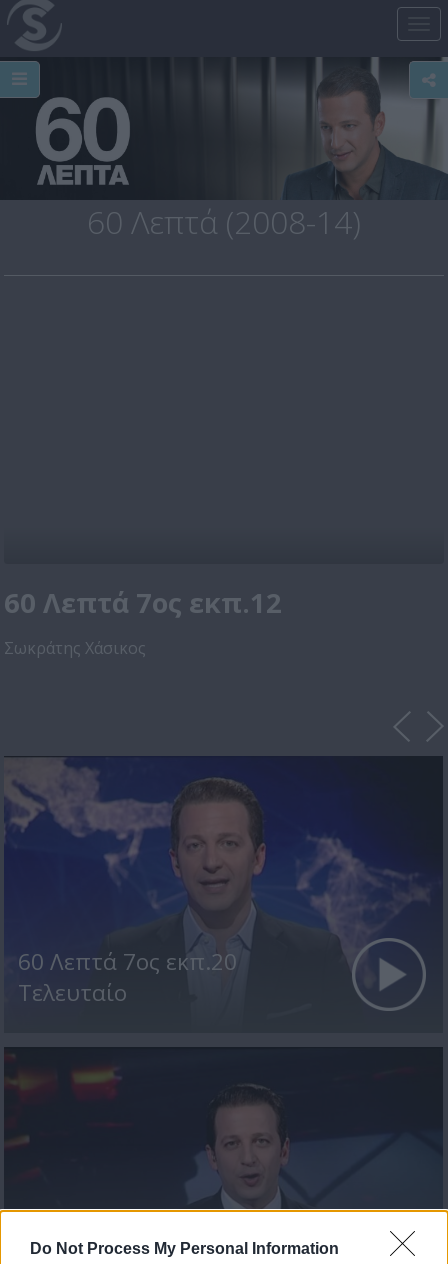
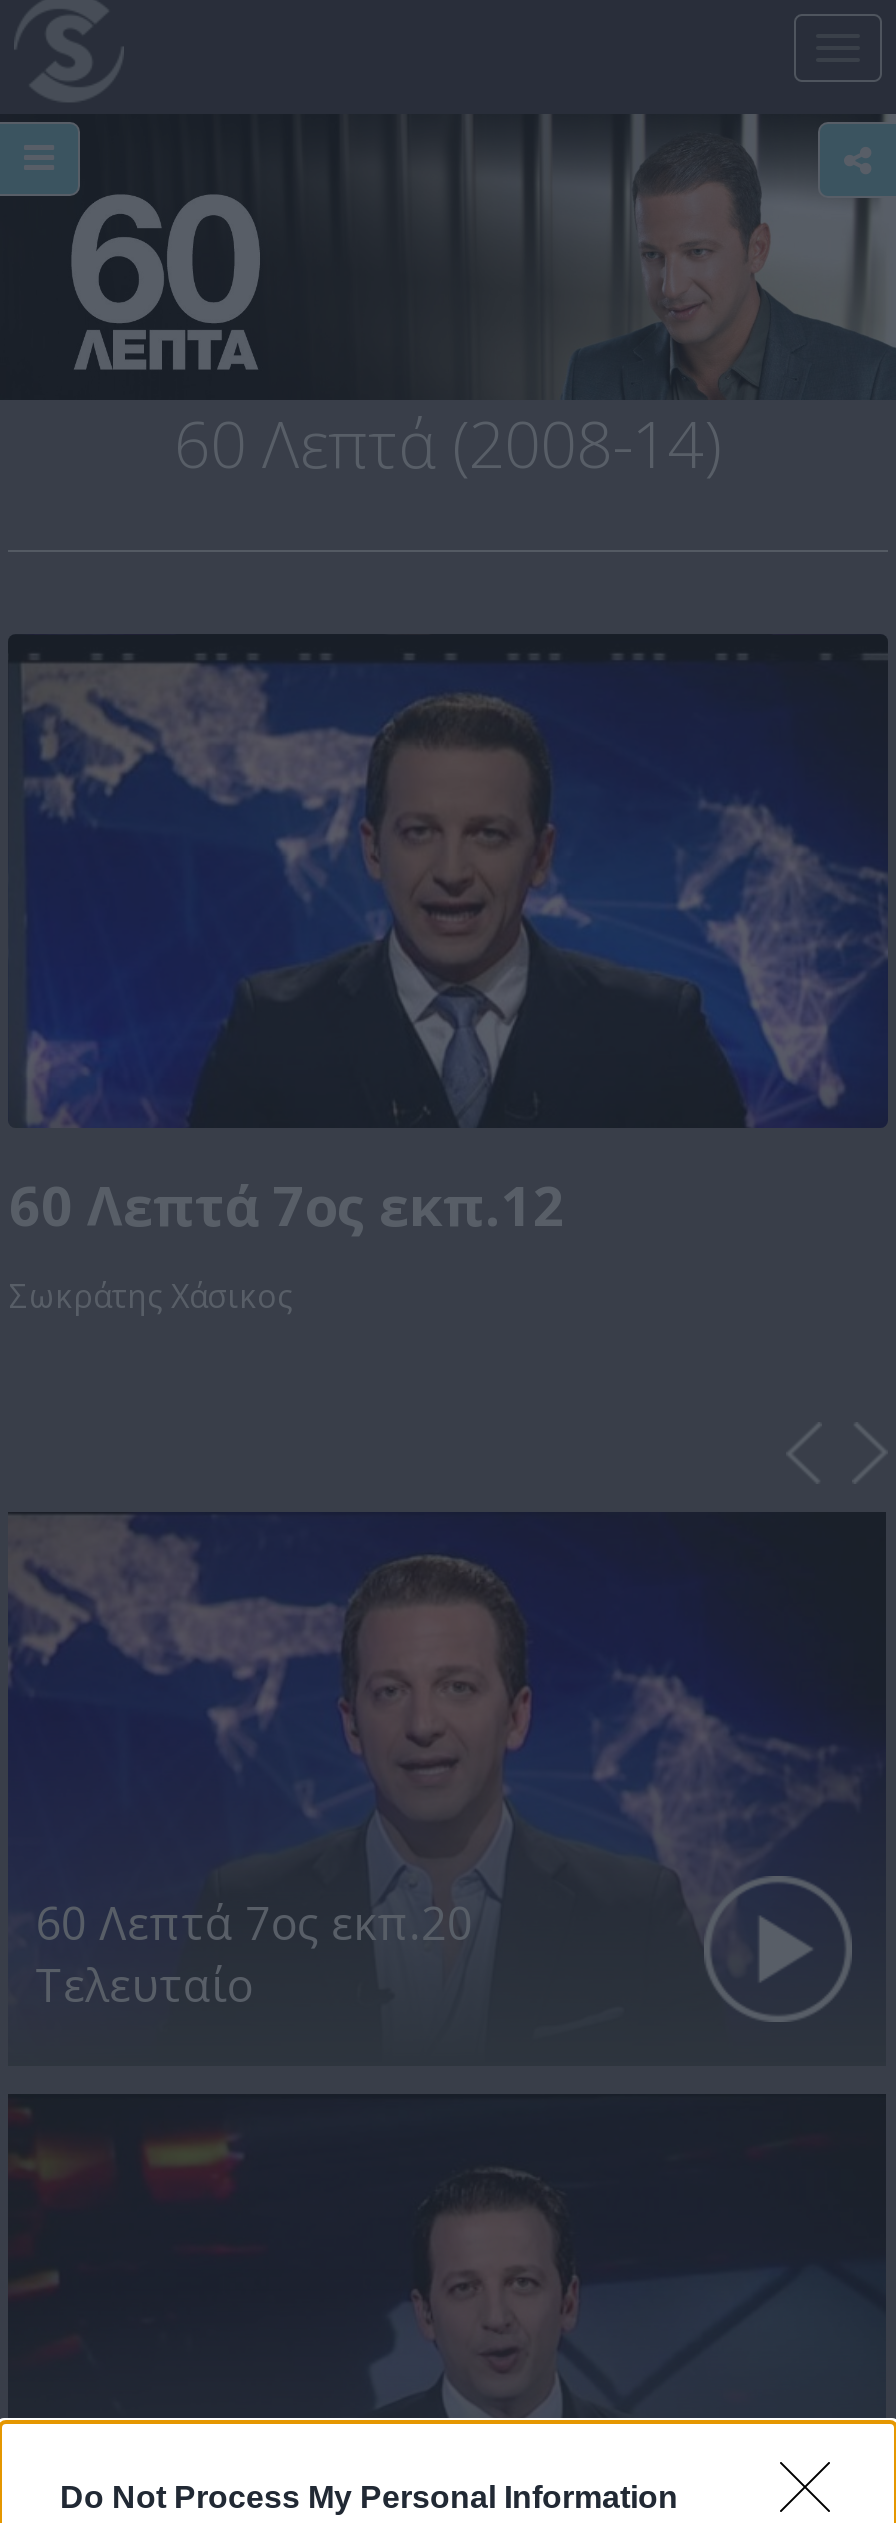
+ [image]
